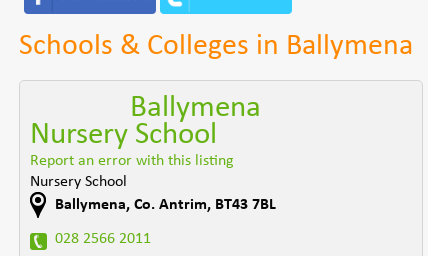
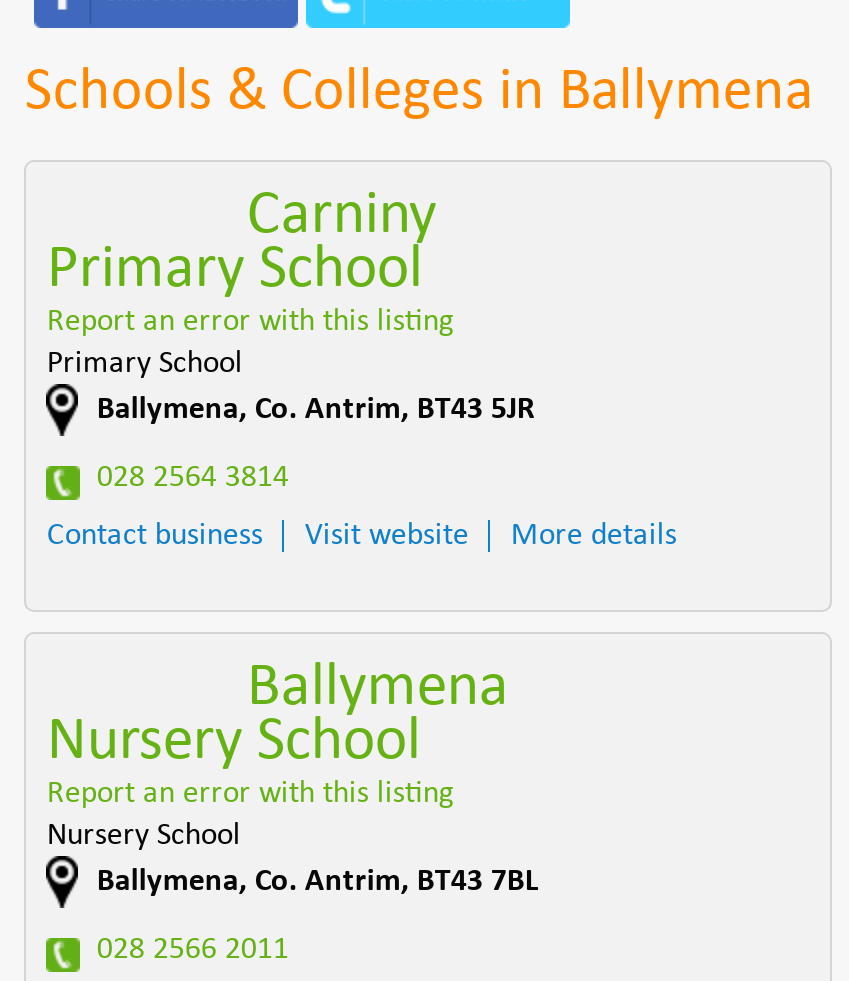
+ Carniny
+ Primary School
+ Report an error with this listing
+ Primary School
+ Ballymena, Co. Antrim, BT43 5JR
+ 028 2564 3814
+ Contact business
+ Visit website
+ More details
